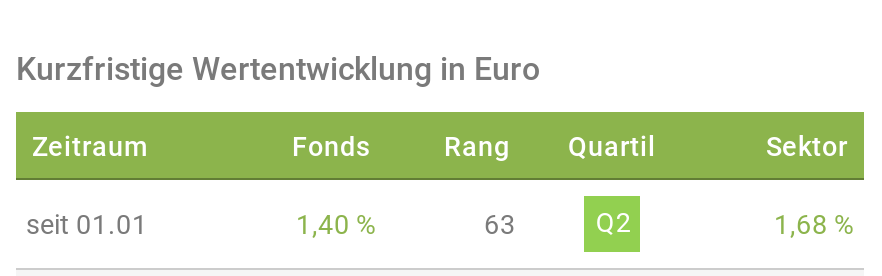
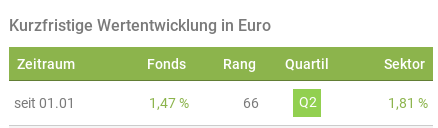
- 1,40 %
+ 1,47 %

- 63
+ 66

- 1,68 %
+ 1,81 %
